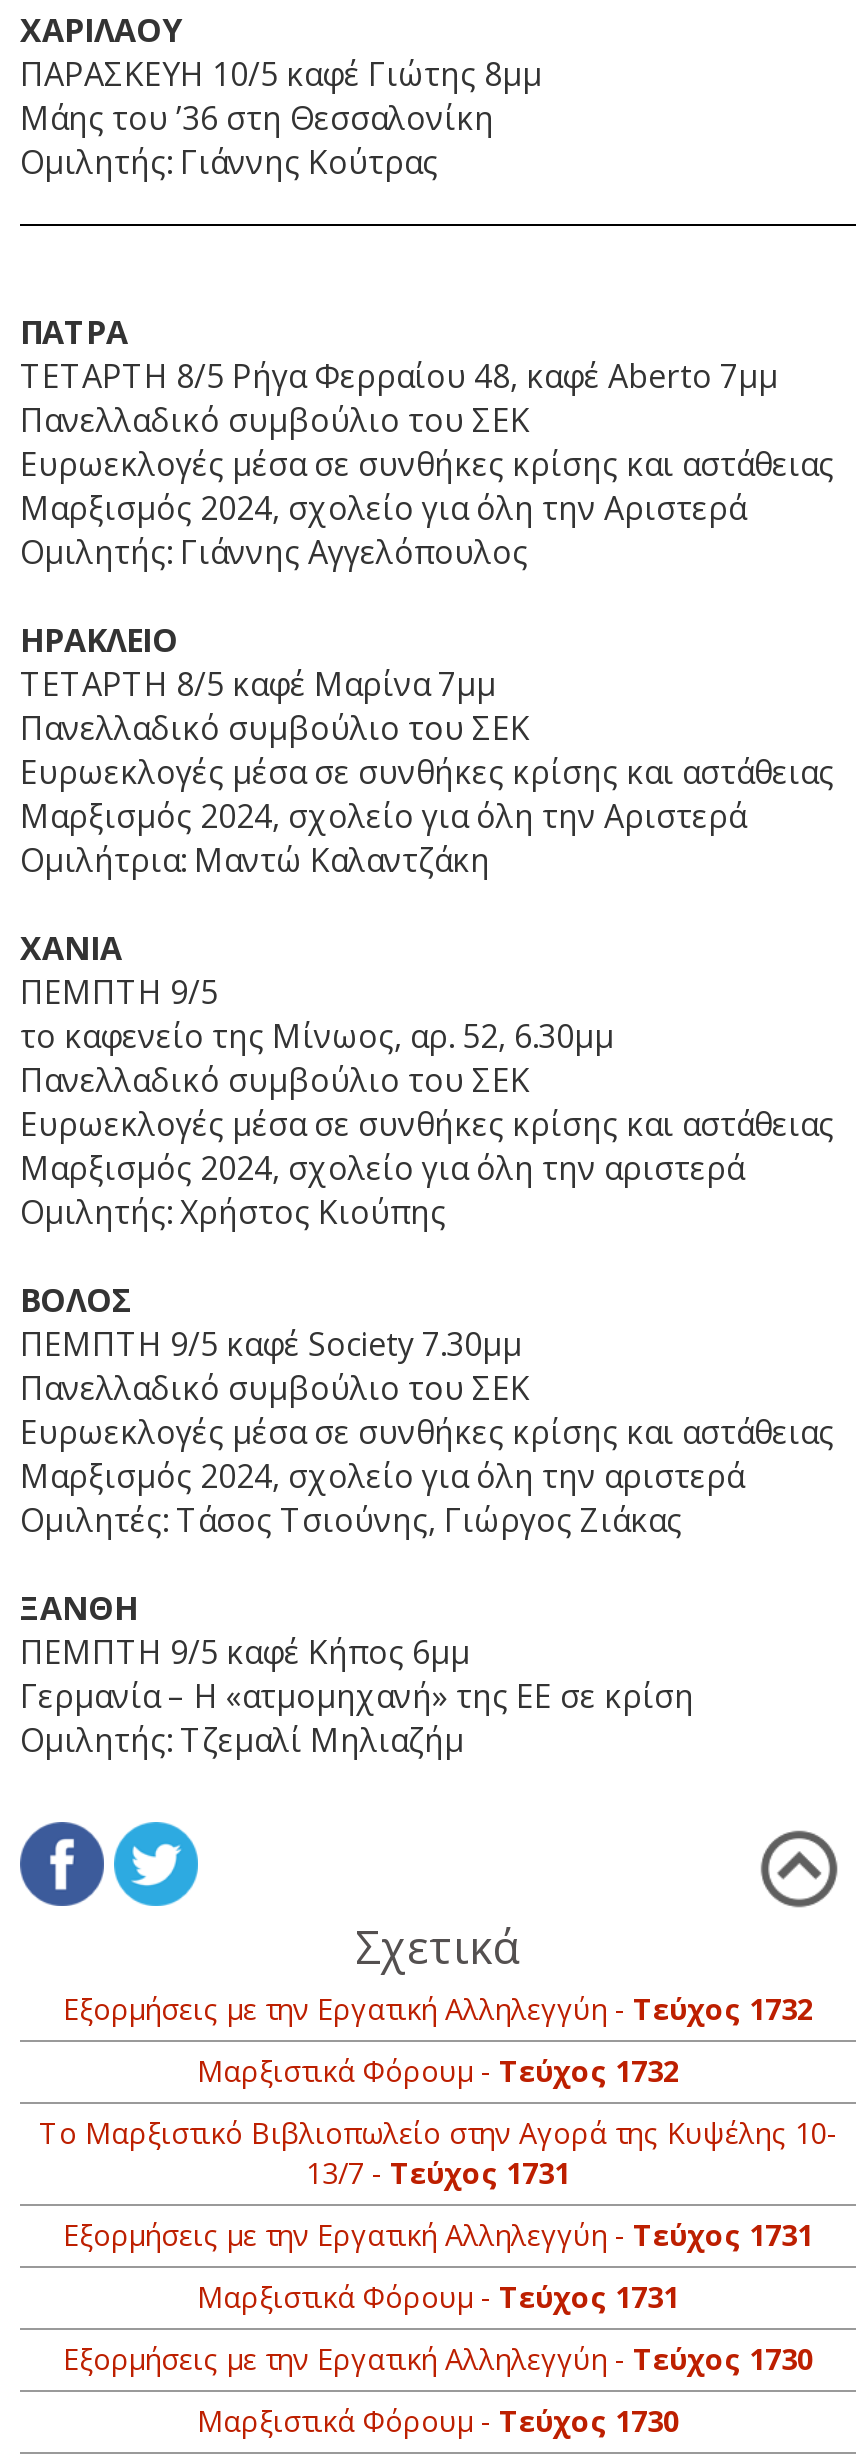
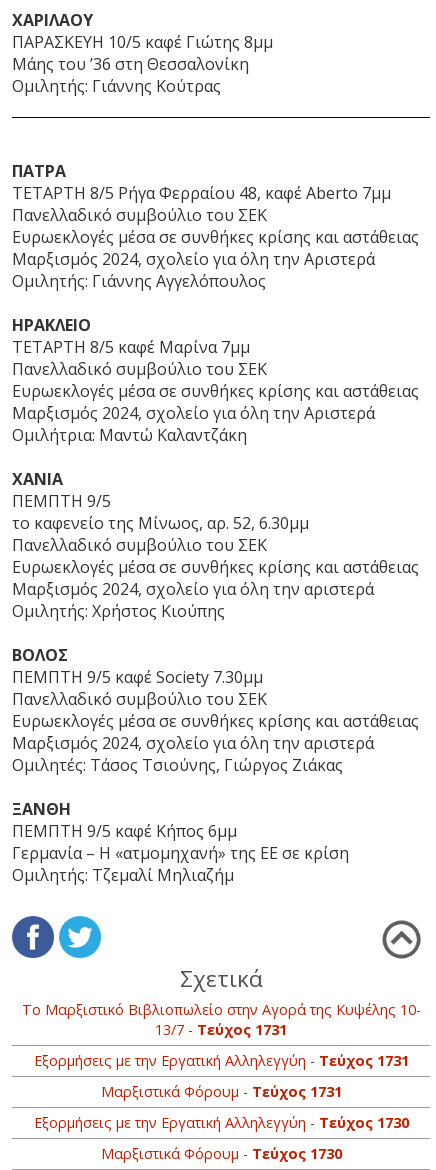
- Εξορμήσεις με την Εργατική Αλληλεγγύη - Τεύχος 1732
- Μαρξιστικά Φόρουμ - Τεύχος 1732
